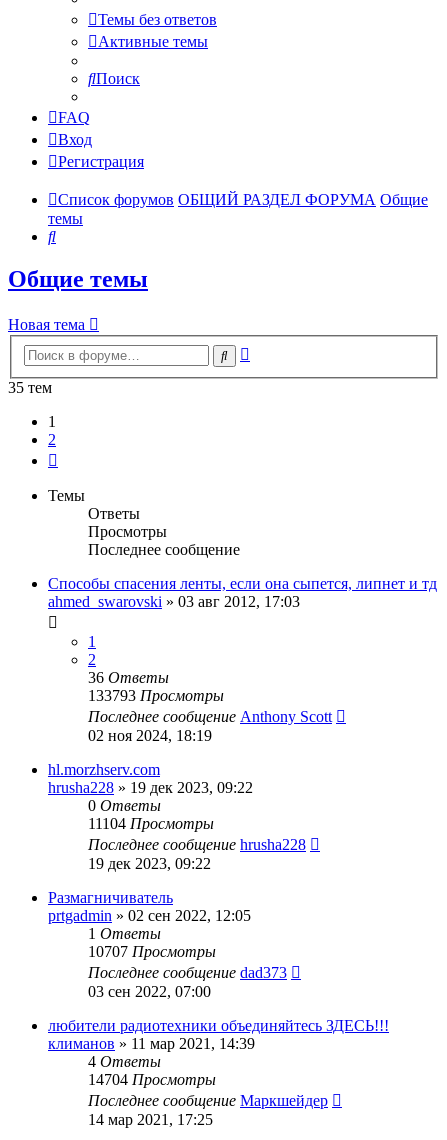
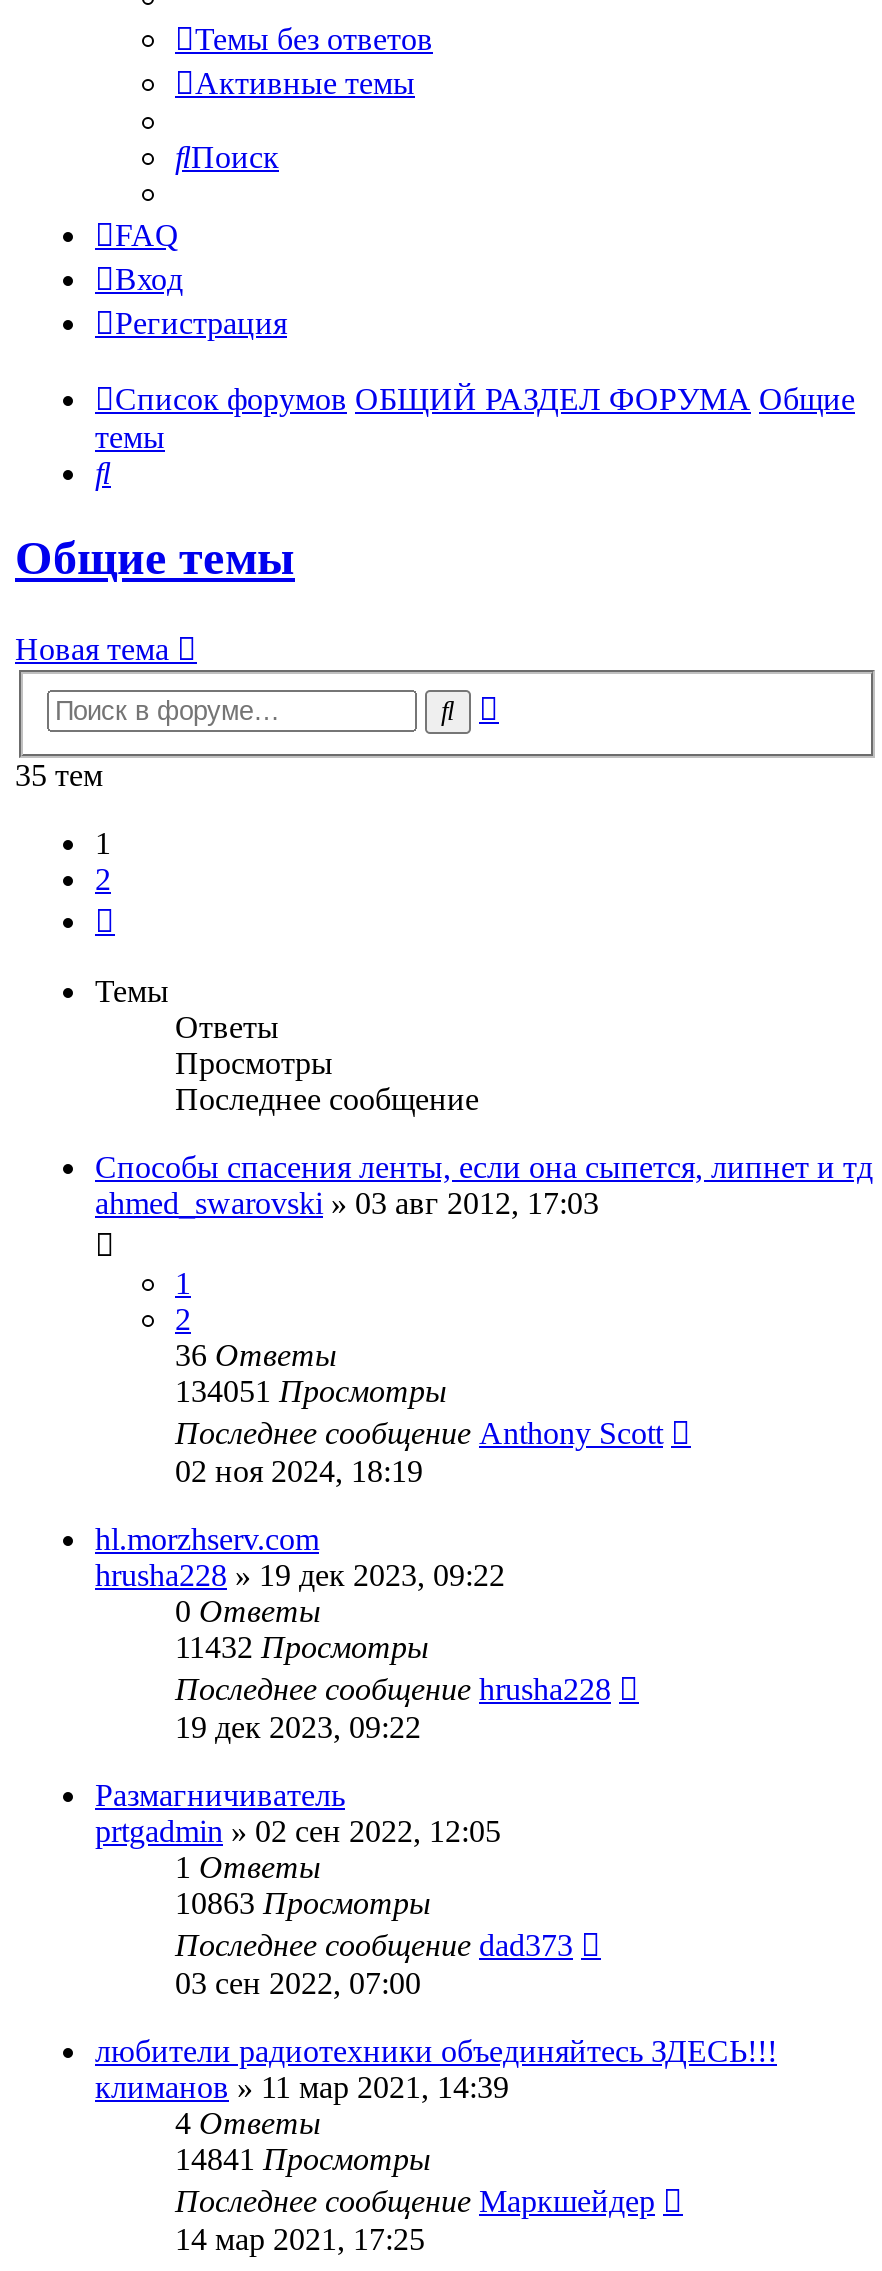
- 133793 Просмотры
+ 134051 Просмотры

- 11104 Просмотры
+ 11432 Просмотры

- 10707 Просмотры
+ 10863 Просмотры

- 14704 Просмотры
+ 14841 Просмотры
